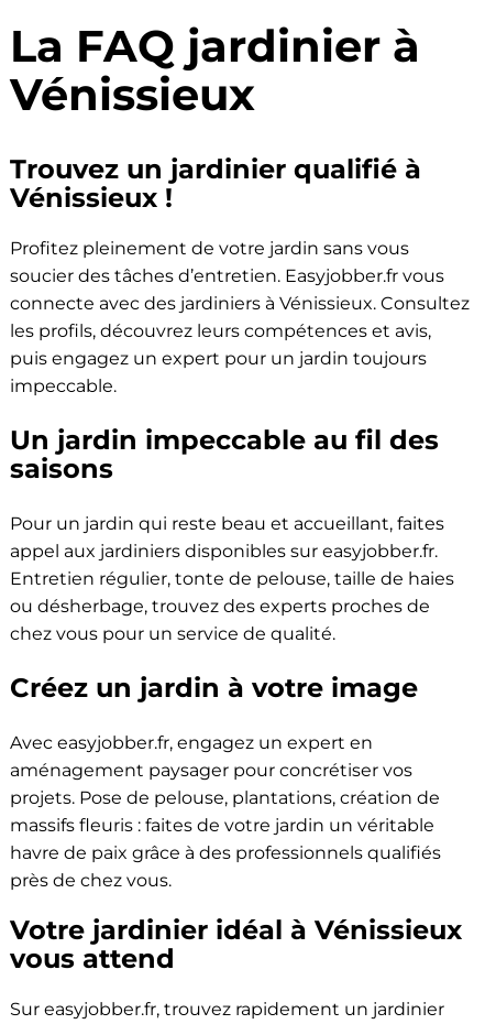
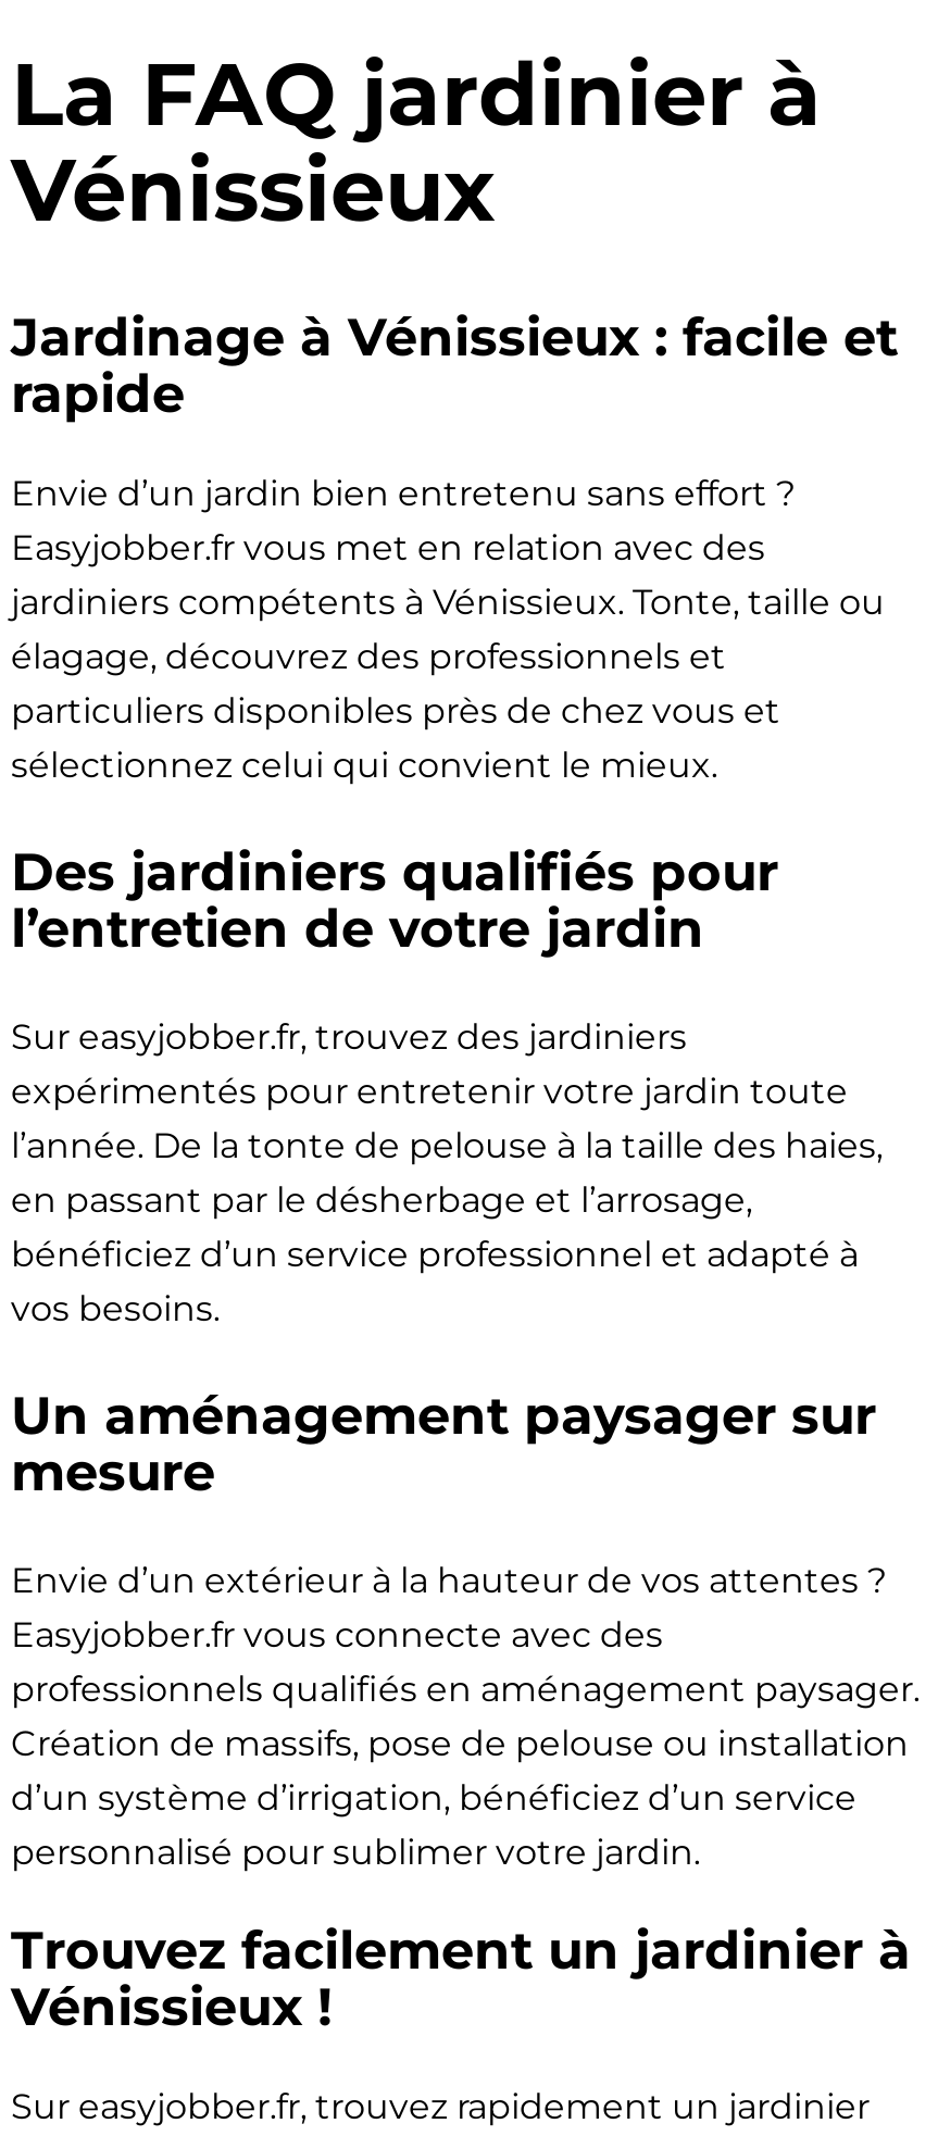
- Trouvez un jardinier qualifié à
+ Jardinage à Vénissieux : facile et
+ rapide
+ Envie d’un jardin bien entretenu sans effort ?
+ Easyjobber.fr vous met en relation avec des
+ jardiniers compétents à Vénissieux. Tonte, taille ou
+ élagage, découvrez des professionnels et
+ particuliers disponibles près de chez vous et
+ sélectionnez celui qui convient le mieux.
+ Des jardiniers qualifiés pour
+ l’entretien de votre jardin
+ Sur easyjobber.fr, trouvez des jardiniers
+ expérimentés pour entretenir votre jardin toute
+ l’année. De la tonte de pelouse à la taille des haies,
+ en passant par le désherbage et l’arrosage,
+ bénéficiez d’un service professionnel et adapté à
+ vos besoins.
+ Un aménagement paysager sur
+ mesure
+ Envie d’un extérieur à la hauteur de vos attentes ?
+ Easyjobber.fr vous connecte avec des
+ professionnels qualifiés en aménagement paysager.
+ Création de massifs, pose de pelouse ou installation
+ d’un système d’irrigation, bénéficiez d’un service
+ personnalisé pour sublimer votre jardin.
+ Trouvez facilement un jardinier à

moved down: Vénissieux !

- Profitez pleinement de votre jardin sans vous
- soucier des tâches d’entretien. Easyjobber.fr vous
- connecte avec des jardiniers à Vénissieux. Consultez
- les profils, découvrez leurs compétences et avis,
- puis engagez un expert pour un jardin toujours
- impeccable.
- Un jardin impeccable au fil des
- saisons
- Pour un jardin qui reste beau et accueillant, faites
- appel aux jardiniers disponibles sur easyjobber.fr.
- Entretien régulier, tonte de pelouse, taille de haies
- ou désherbage, trouvez des experts proches de
- chez vous pour un service de qualité.
- Créez un jardin à votre image
- Avec easyjobber.fr, engagez un expert en
- aménagement paysager pour concrétiser vos
- projets. Pose de pelouse, plantations, création de
- massifs fleuris : faites de votre jardin un véritable
- havre de paix grâce à des professionnels qualifiés
- près de chez vous.
- Votre jardinier idéal à Vénissieux
- vous attend
